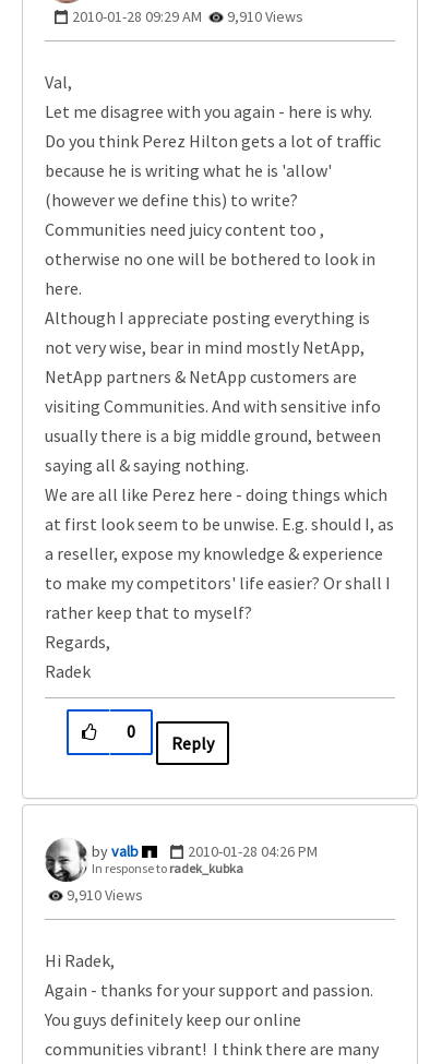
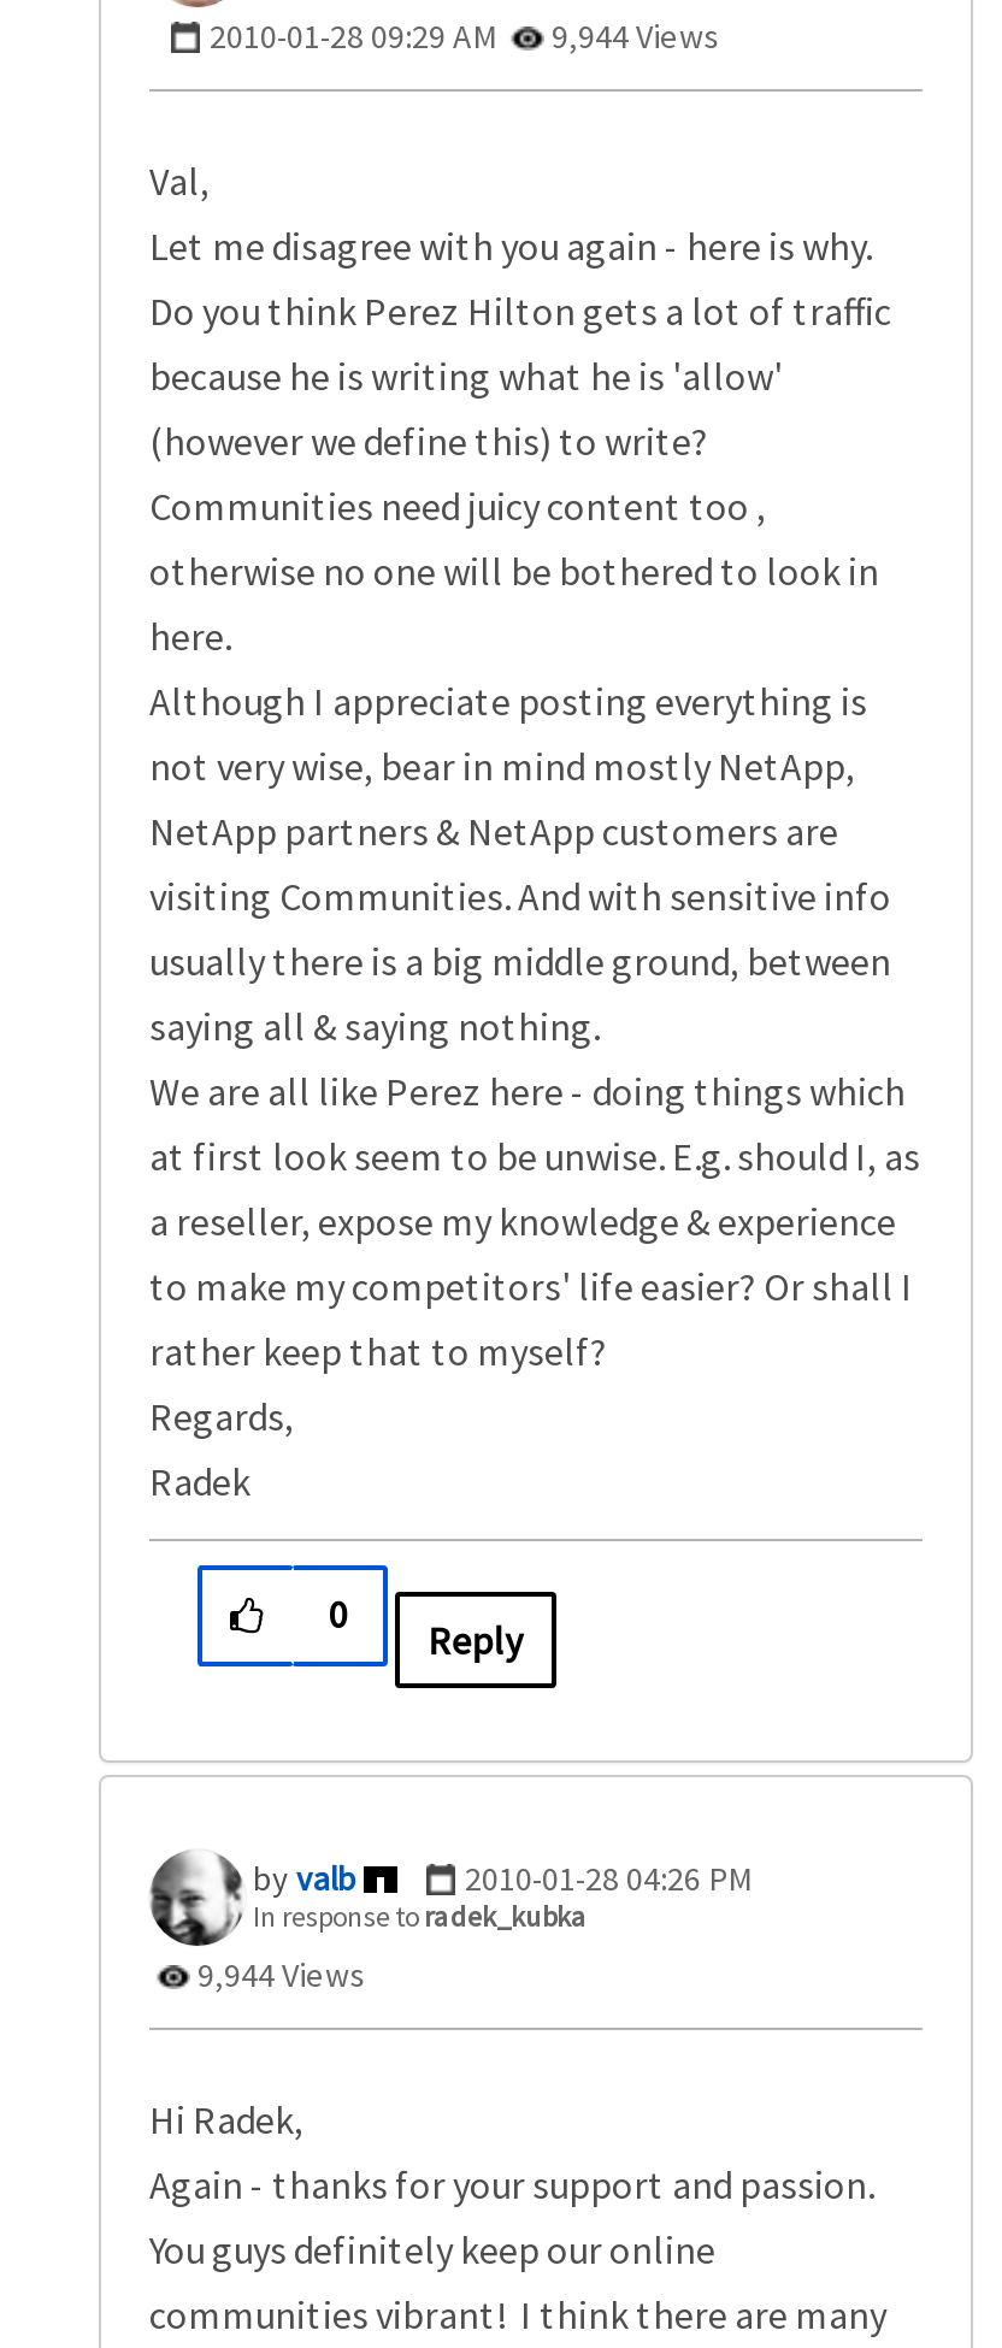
- 2010-01-28 09:29 AM 9,910 Views
+ 2010-01-28 09:29 AM 9,944 Views

- 9,910 Views
+ 9,944 Views
